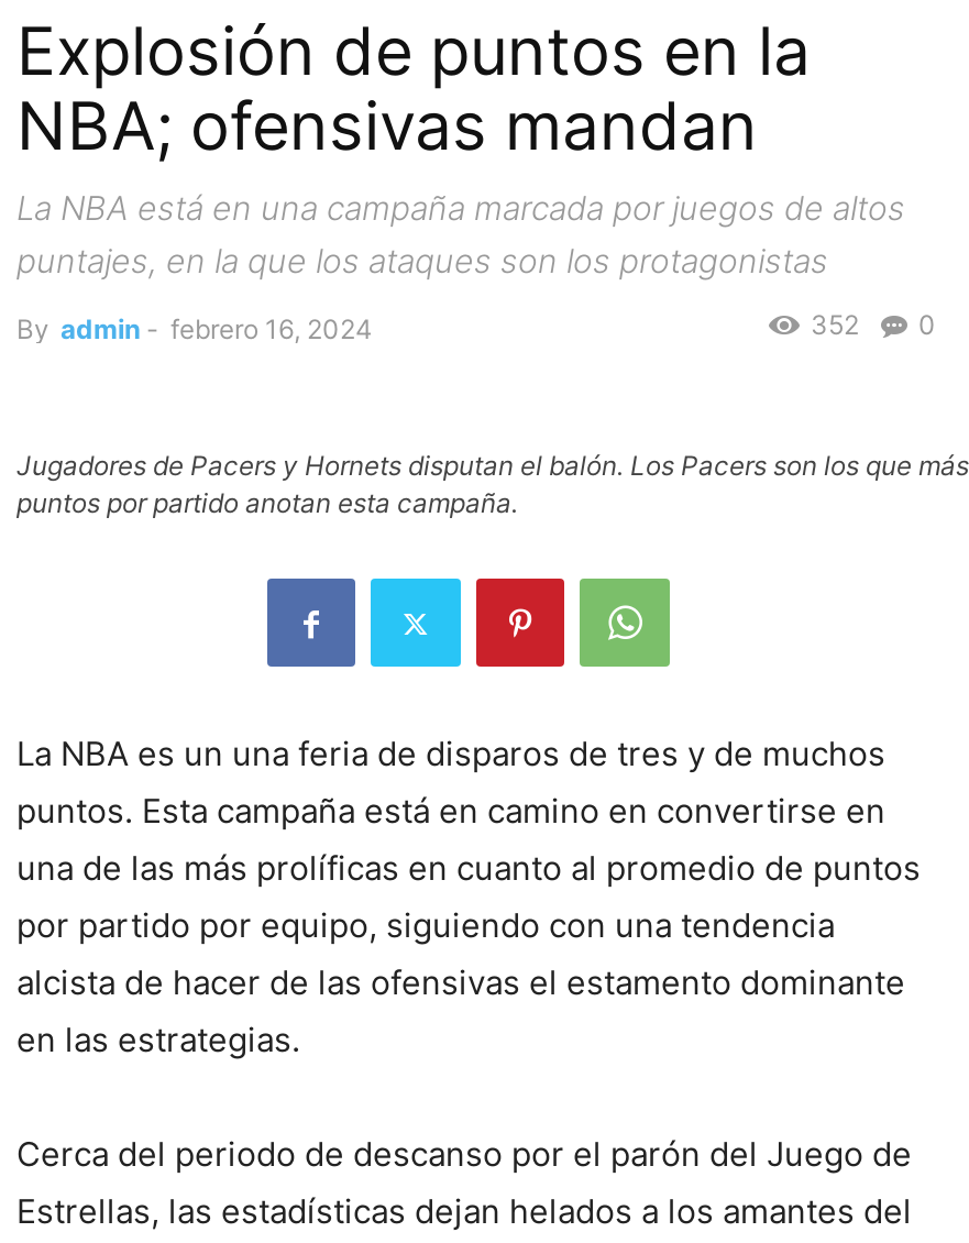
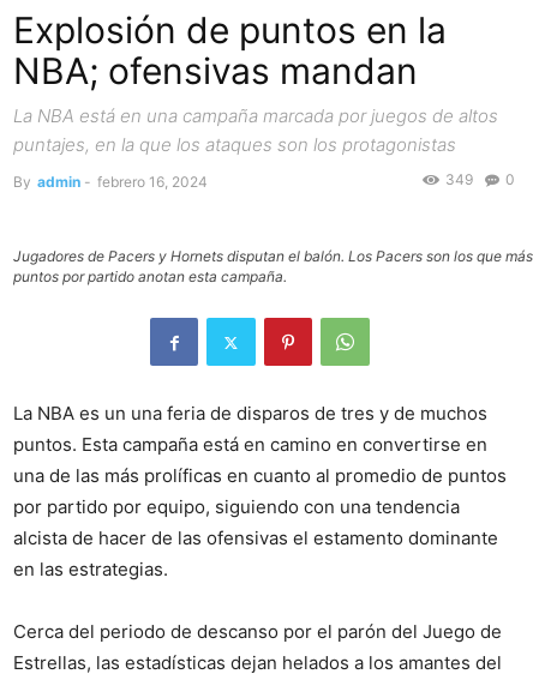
- 352 0
+ 349 0
